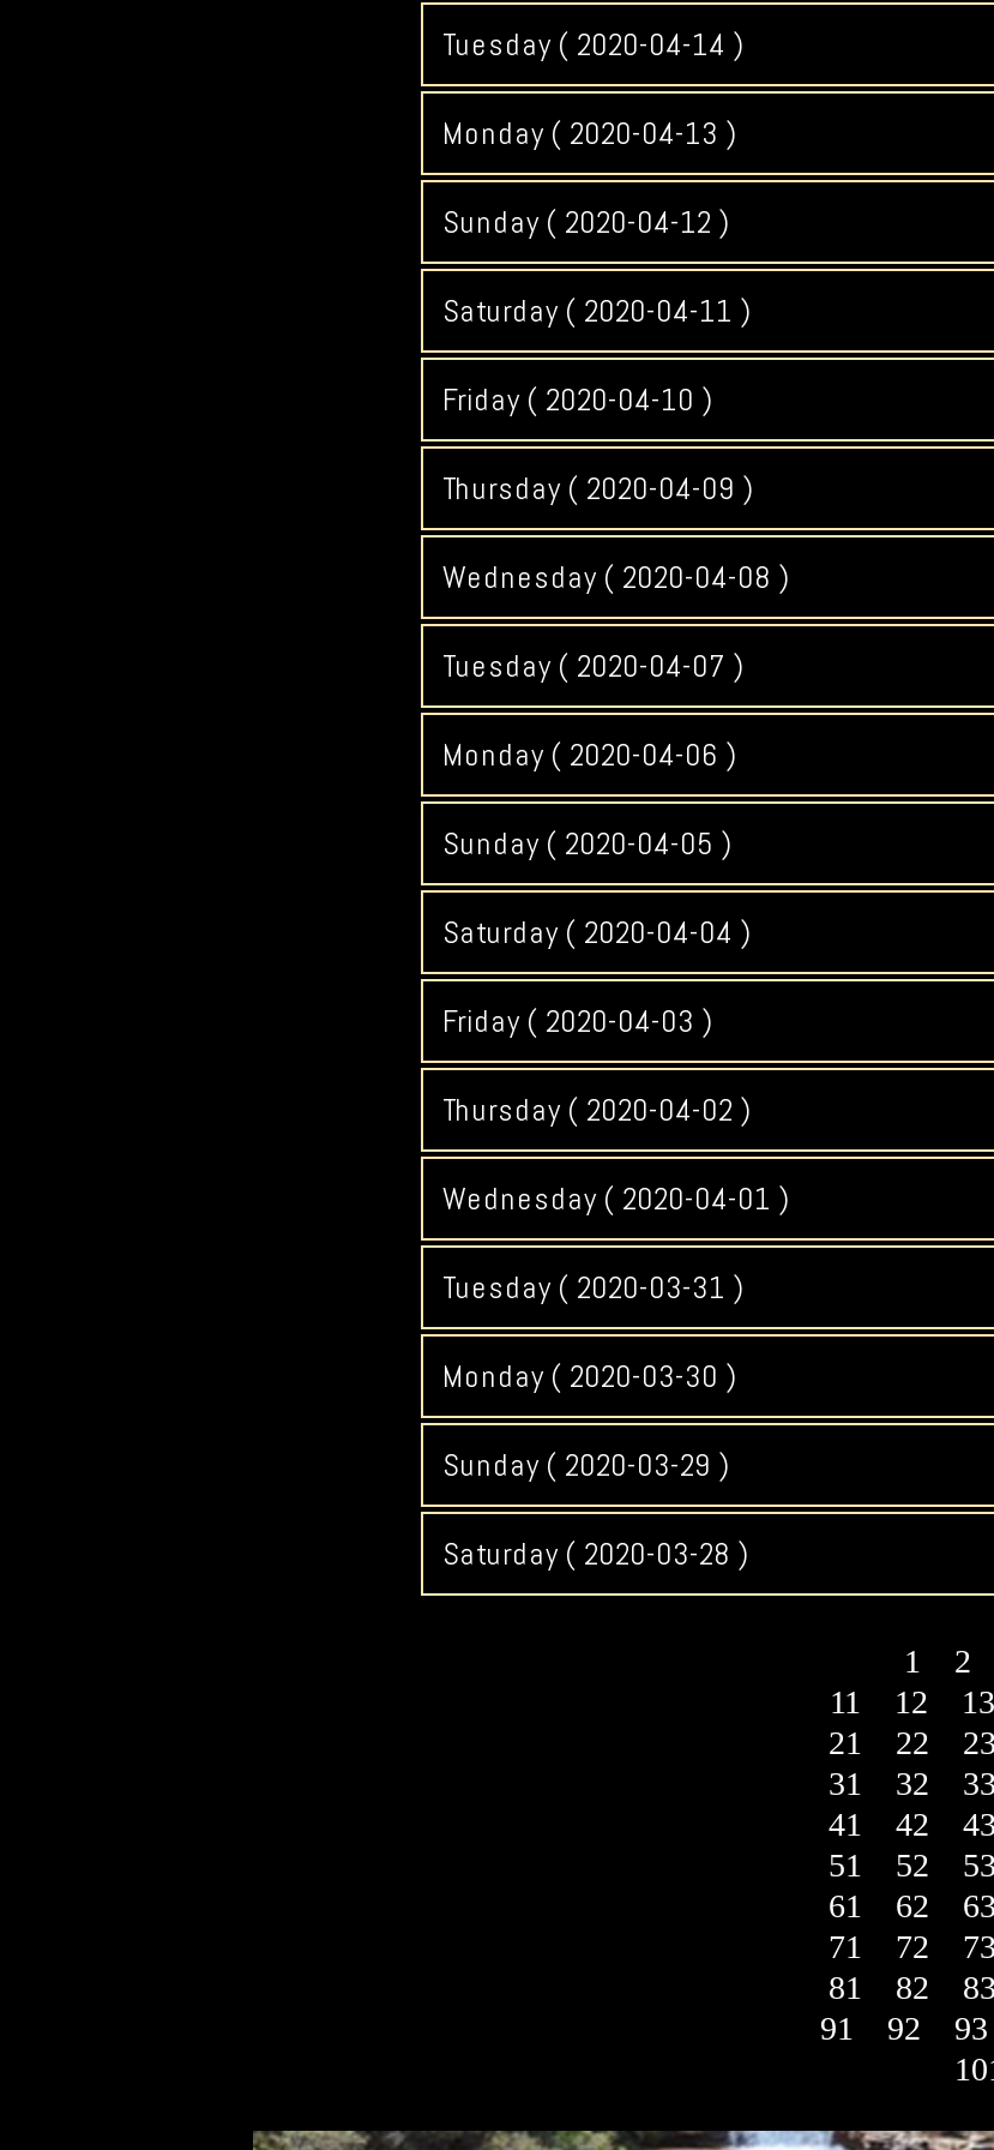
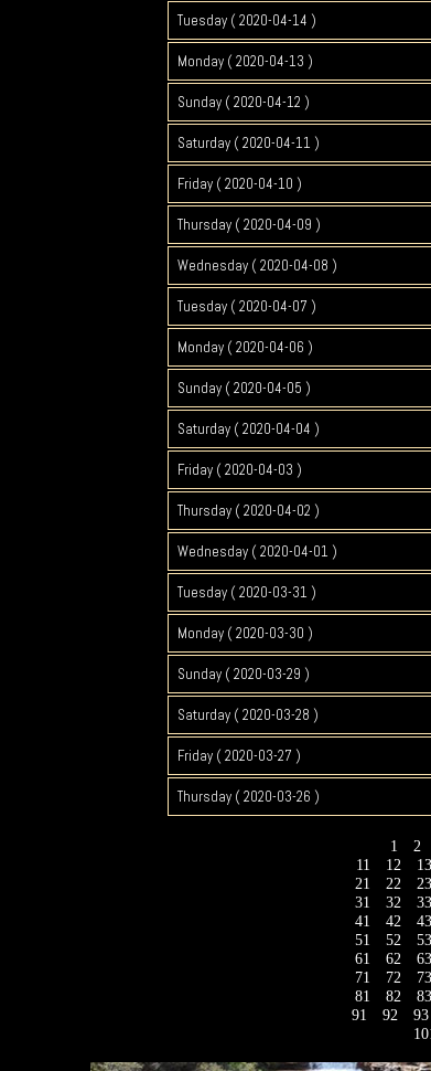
+ Friday ( 2020-03-27 )
+ Thursday ( 2020-03-26 )
